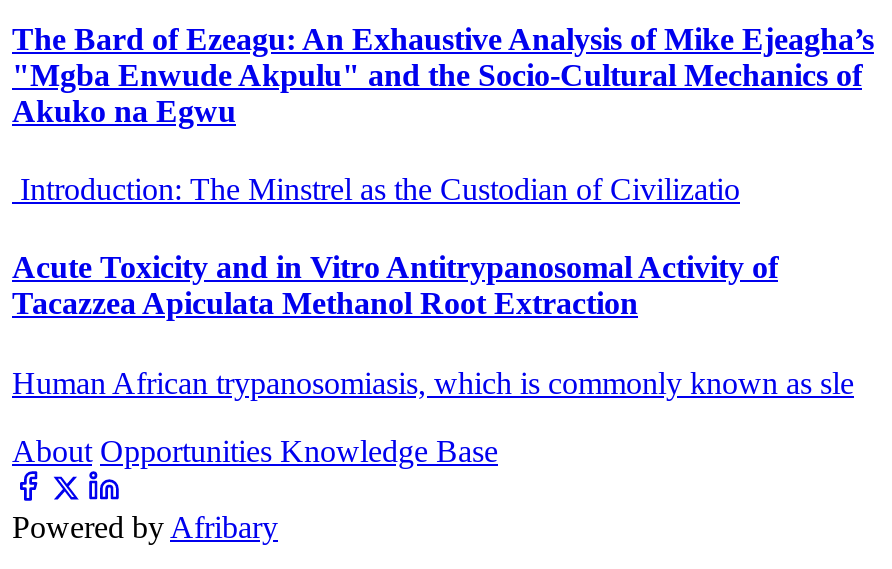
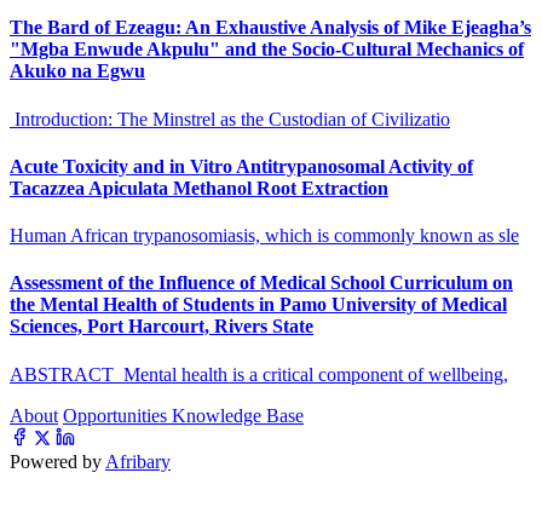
+ Assessment of the Influence of Medical School Curriculum on
+ the Mental Health of Students in Pamo University of Medical
+ Sciences, Port Harcourt, Rivers State
+ ABSTRACT Mental health is a critical component of wellbeing,
